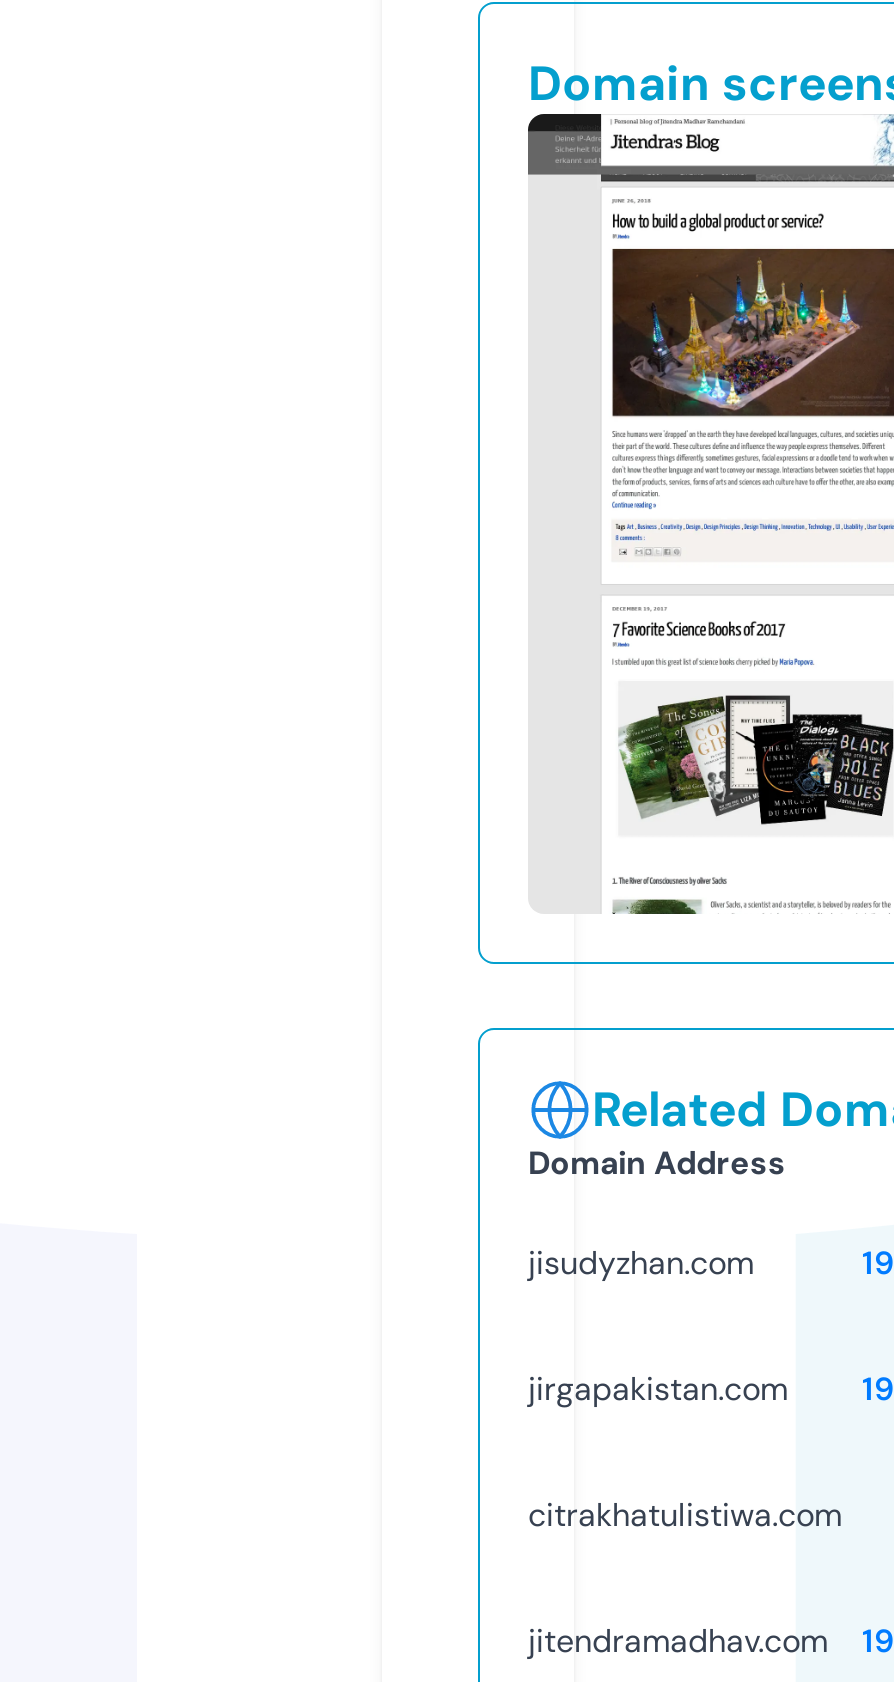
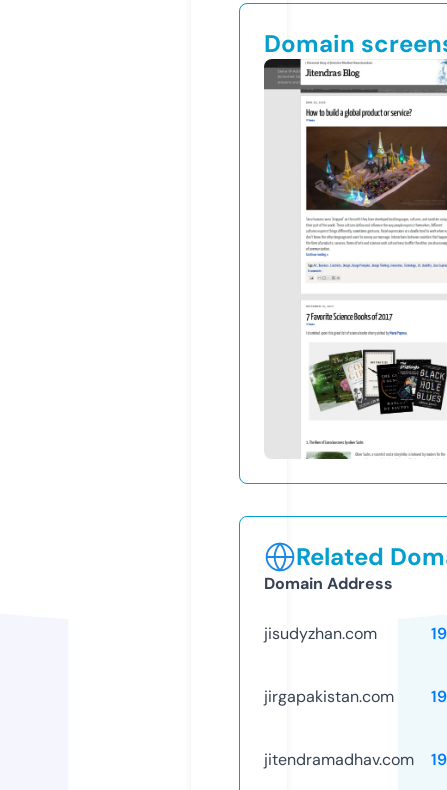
- citrakhatulistiwa.com
